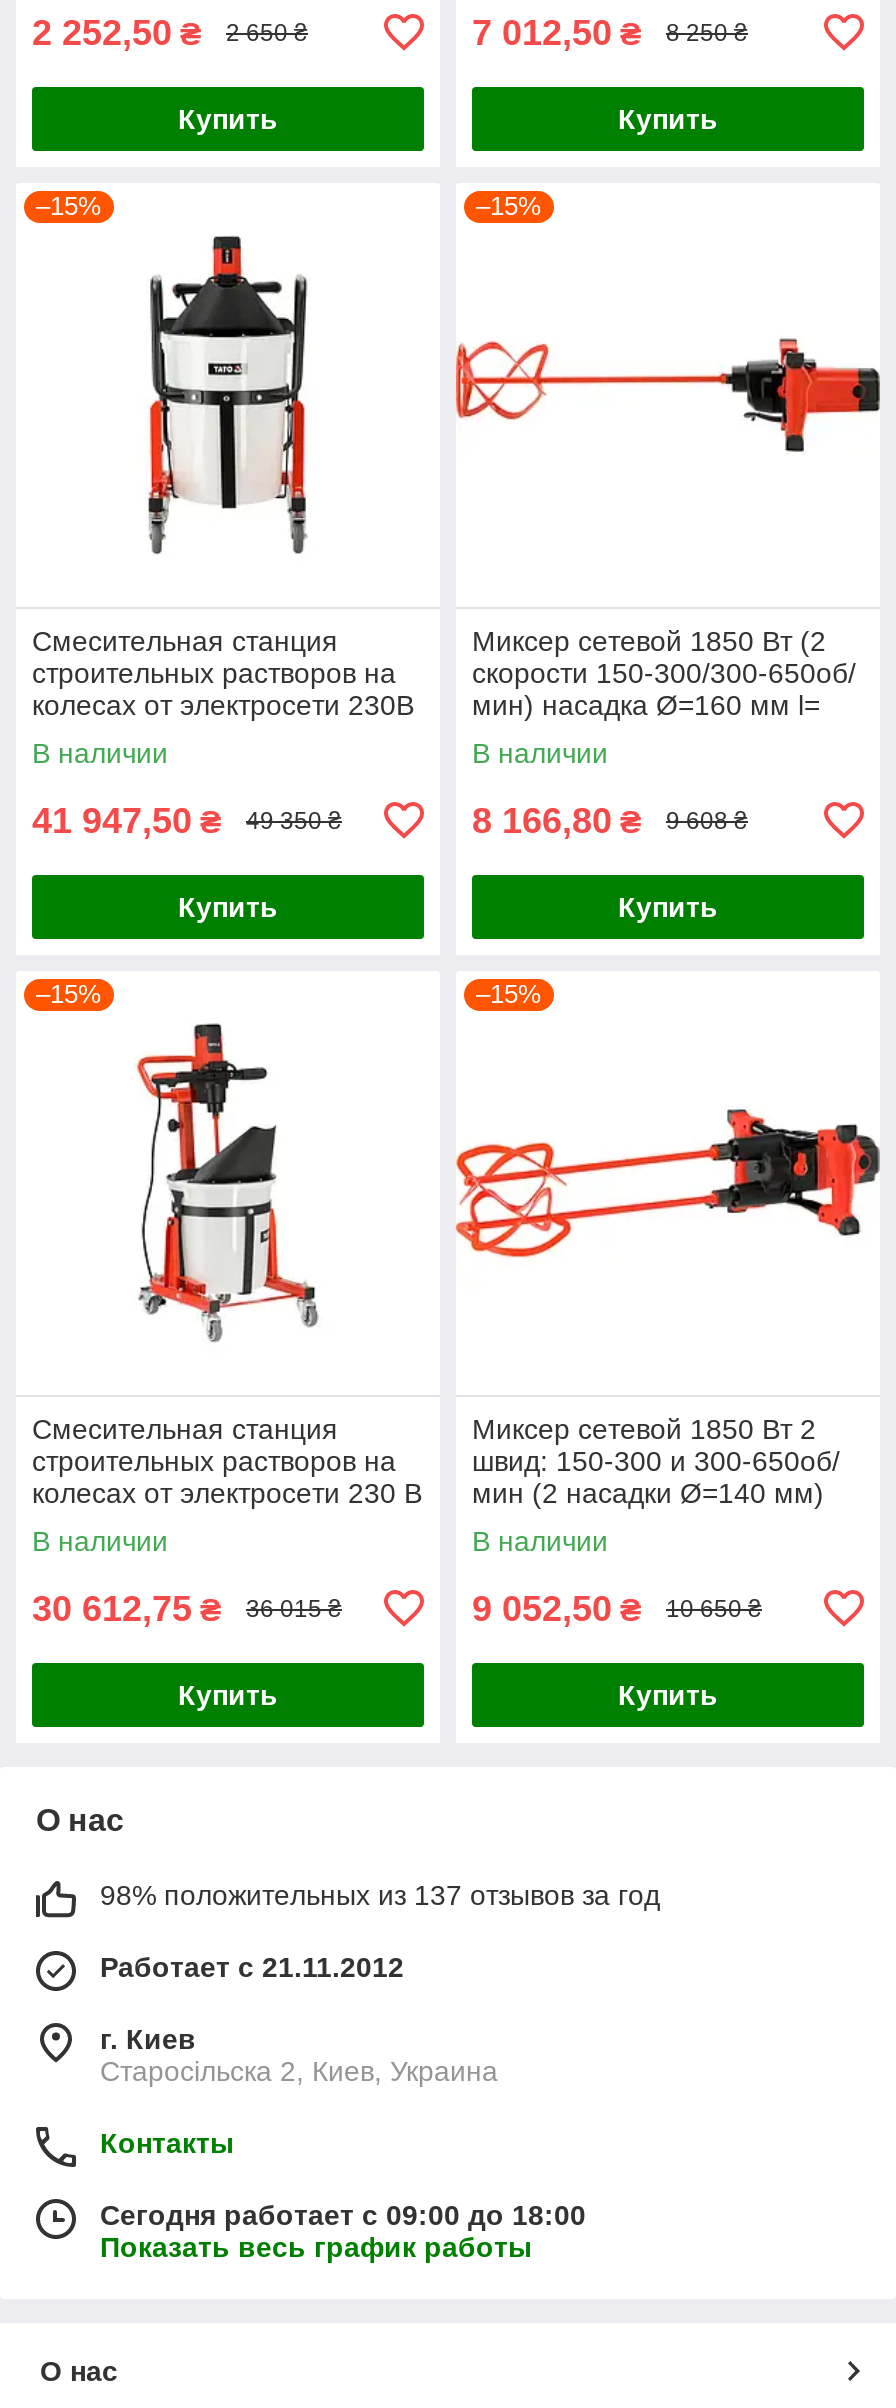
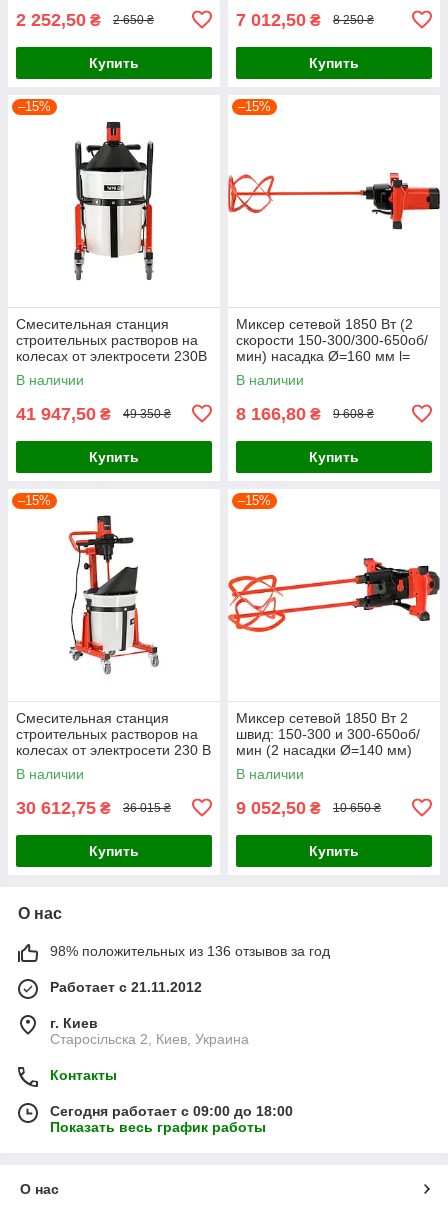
- 98% положительных из 137 отзывов за год
+ 98% положительных из 136 отзывов за год
